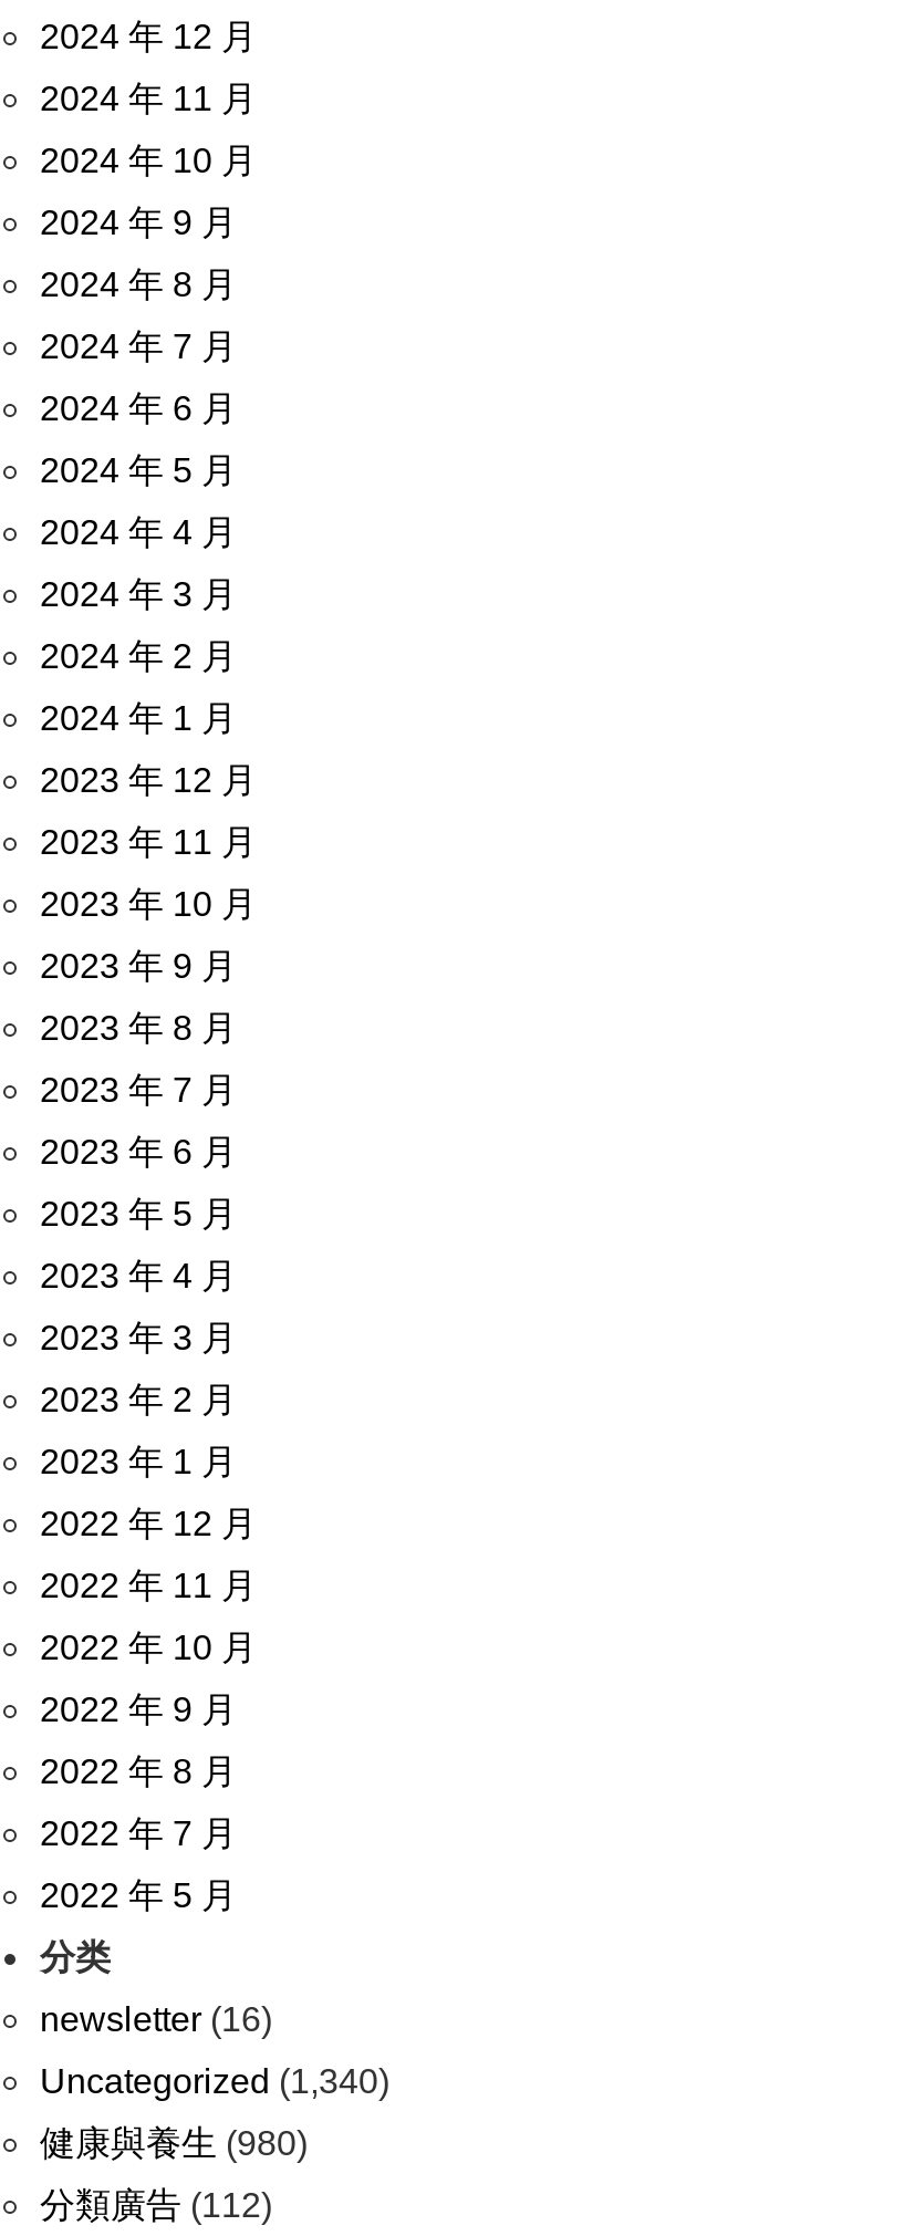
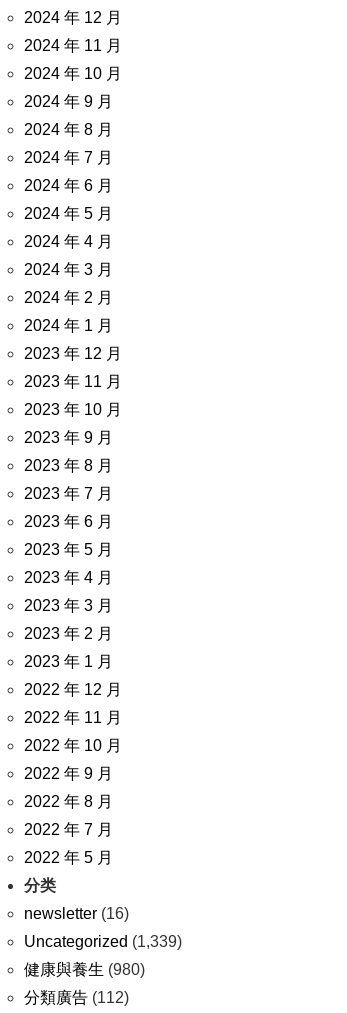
- Uncategorized (1,340)
+ Uncategorized (1,339)
